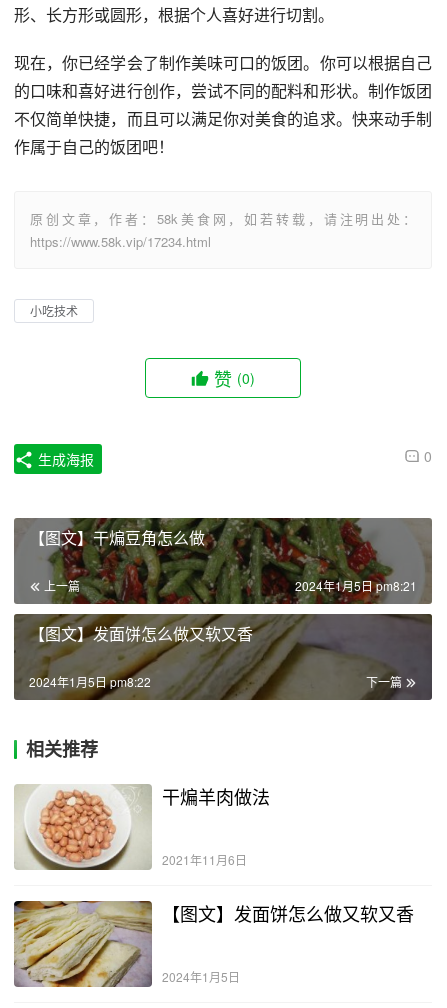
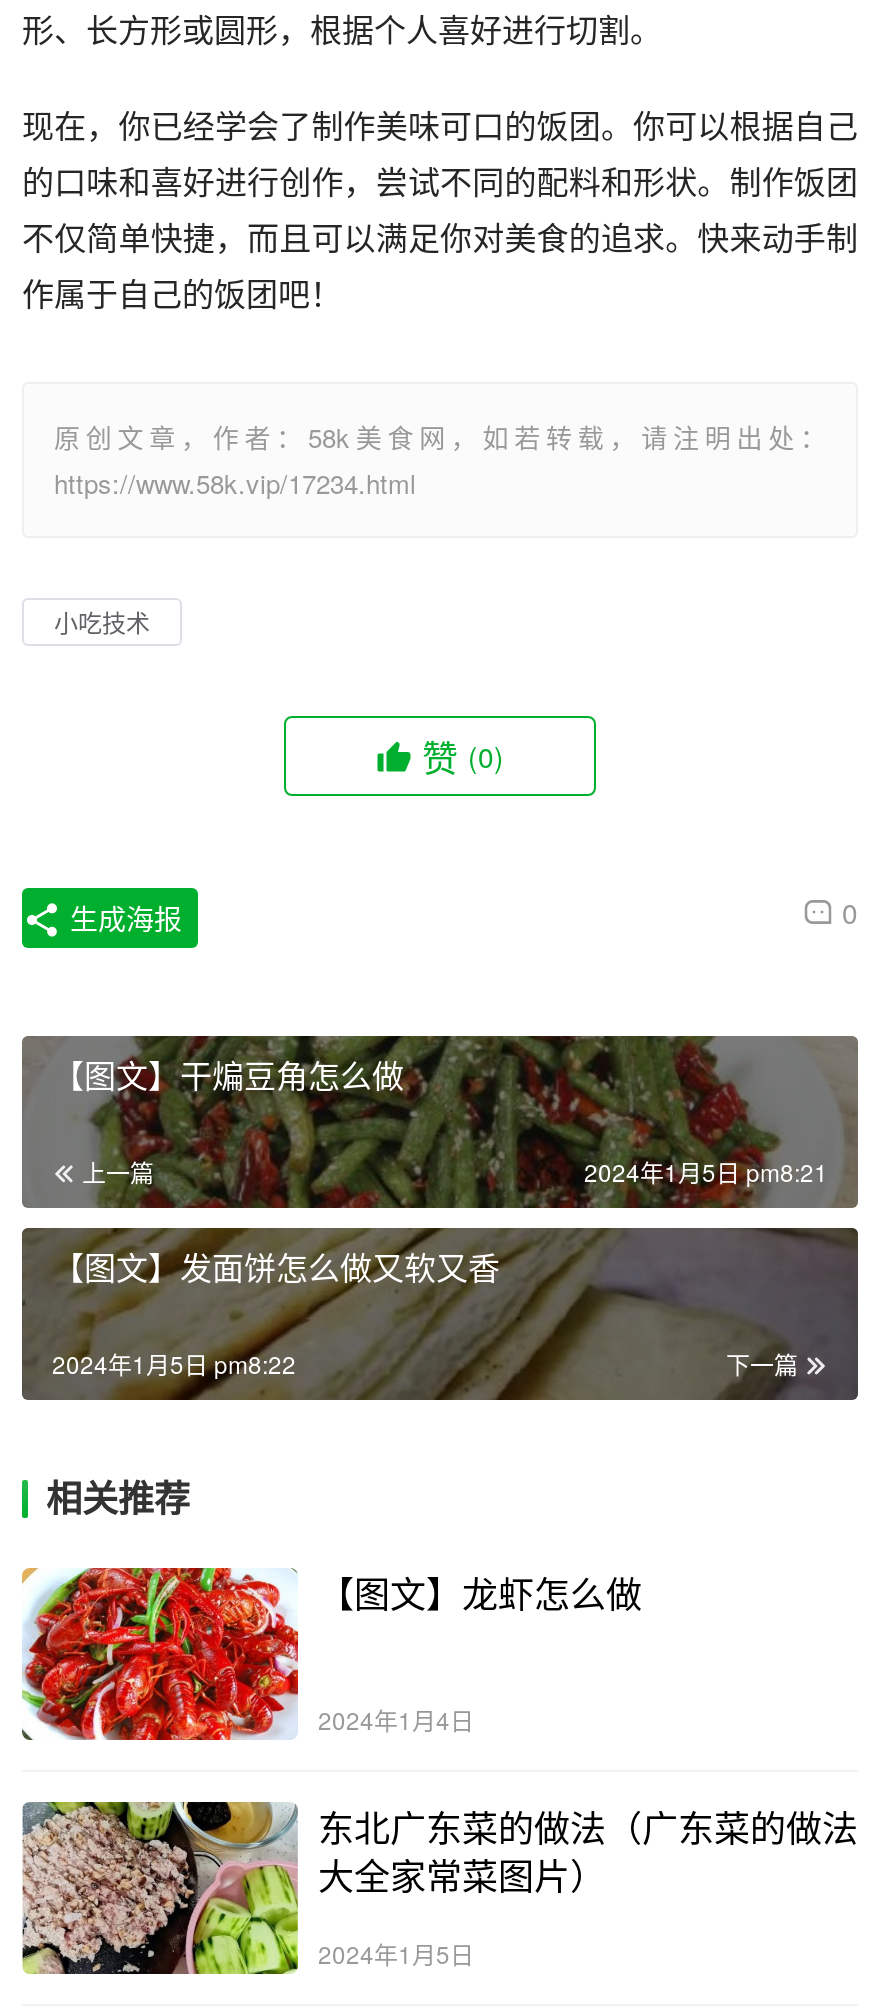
- [image]
- 干煸羊肉做法
+ [image]
+ 【图文】龙虾怎么做

- 2021年11月6日
+ 2024年1月4日

- [image]
- 【图文】发面饼怎么做又软又香
+ [image]
+ 东北广东菜的做法（广东菜的做法
+ 大全家常菜图片）
